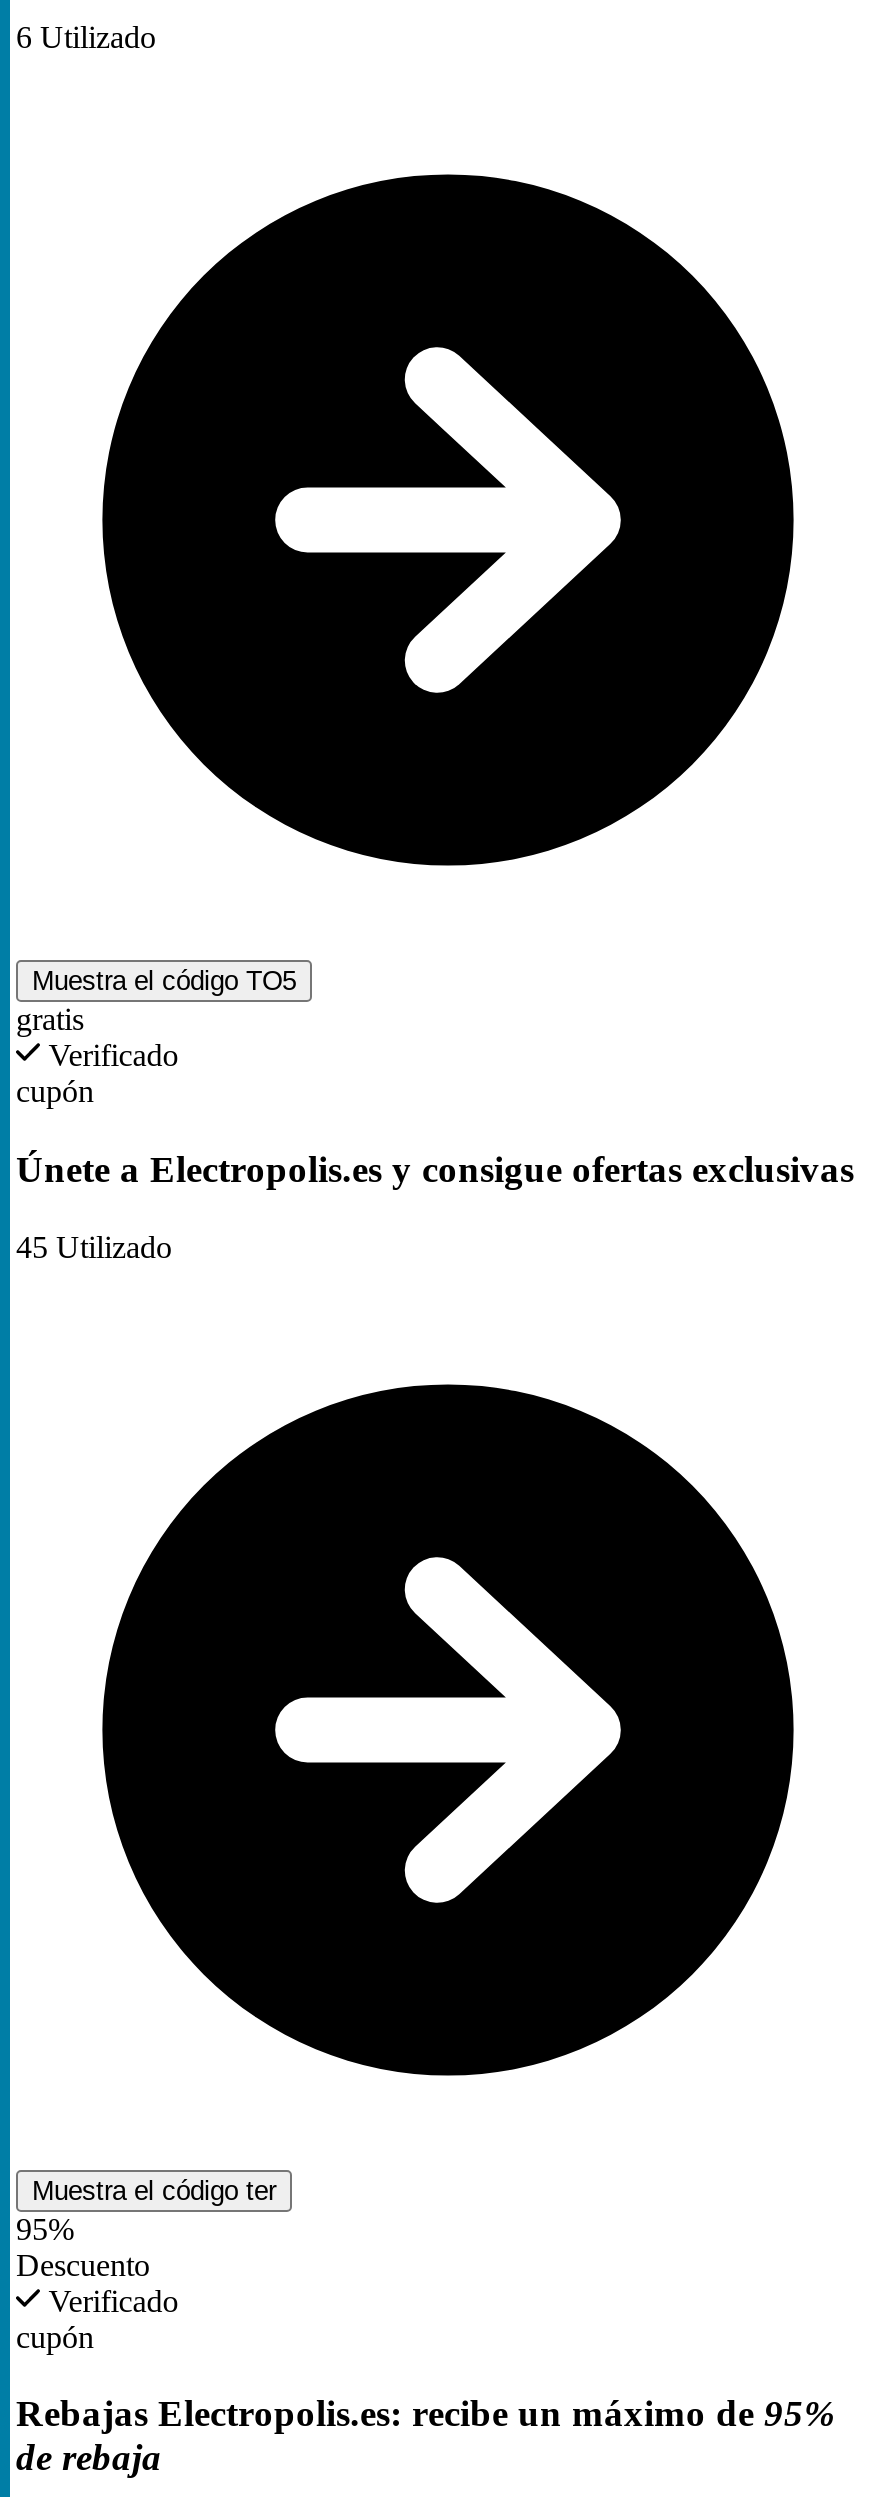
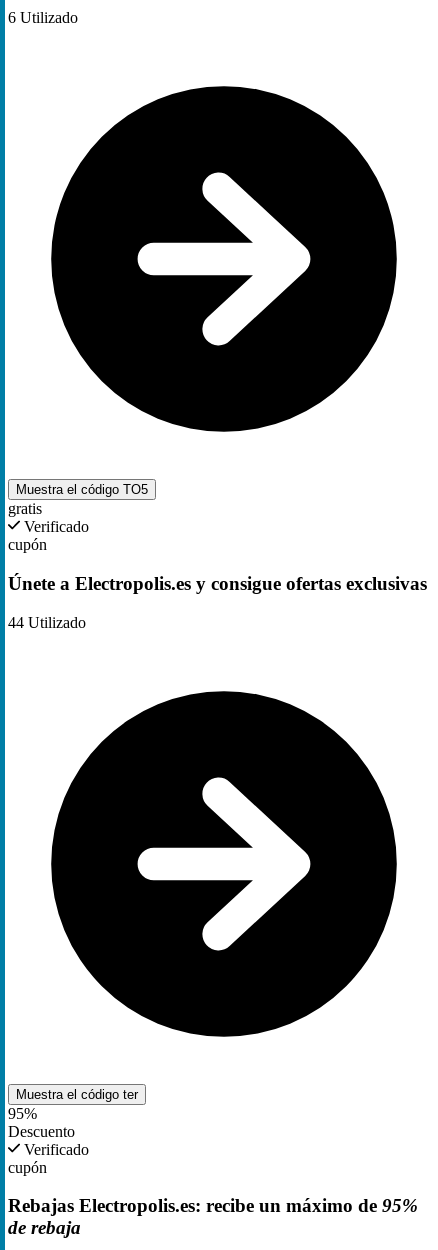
- 45 Utilizado
+ 44 Utilizado
